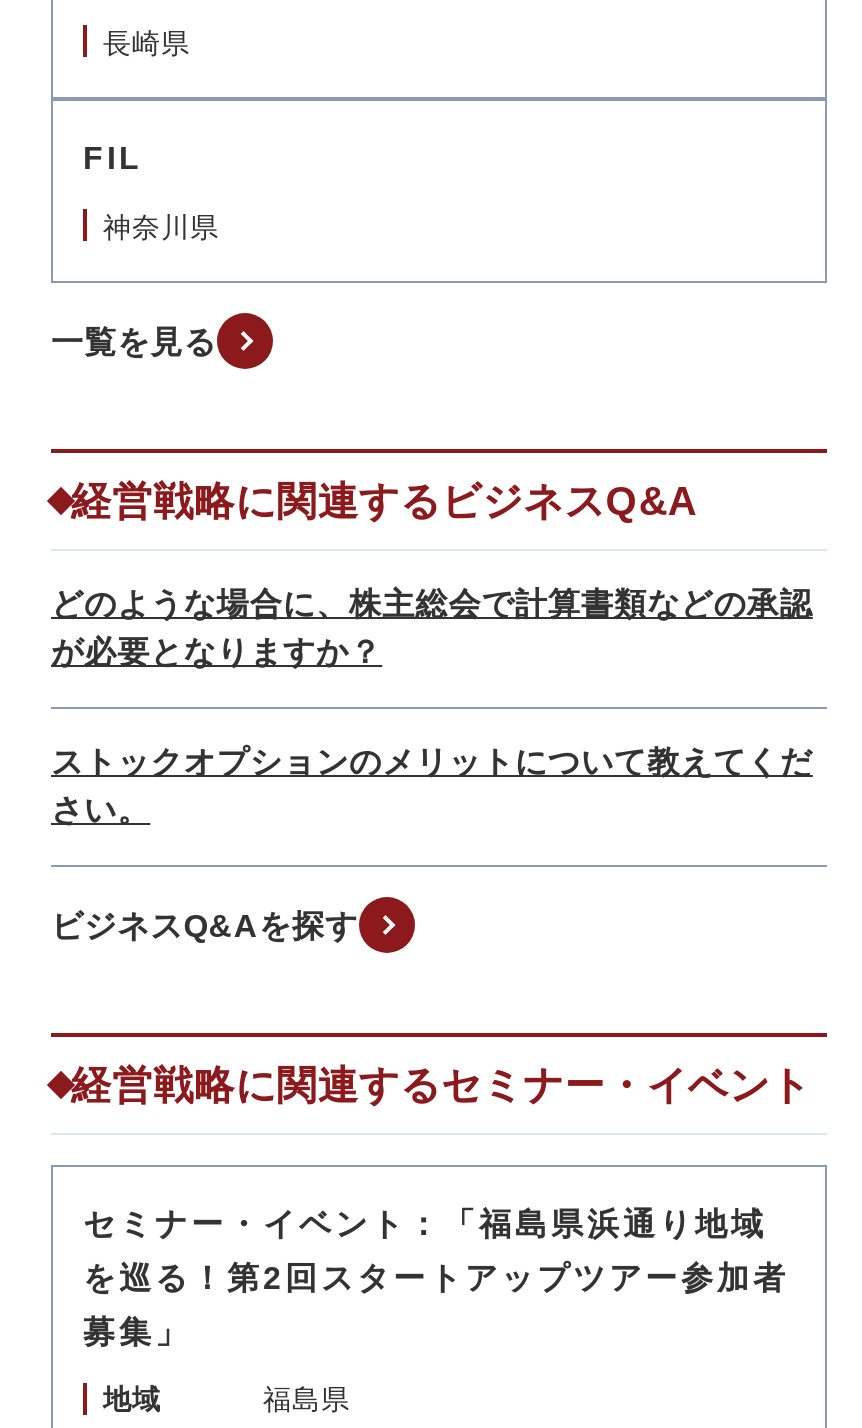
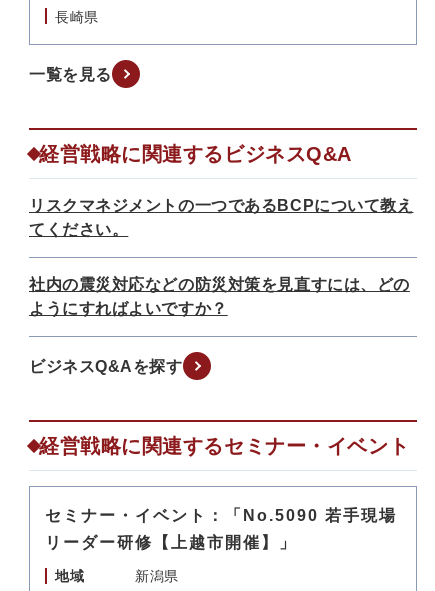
- FIL
- 神奈川県

- どのような場合に、株主総会で計算書類などの承認
- が必要となりますか？
+ リスクマネジメントの一つであるBCPについて教え
+ てください。

- ストックオプションのメリットについて教えてくだ
- さい。
+ 社内の震災対応などの防災対策を見直すには、どの
+ ようにすればよいですか？

- セミナー・イベント：「福島県浜通り地域
- を巡る！第2回スタートアップツアー参加者
- 募集」
+ セミナー・イベント：「No.5090 若手現場
+ リーダー研修【上越市開催】」

- 福島県
+ 新潟県
